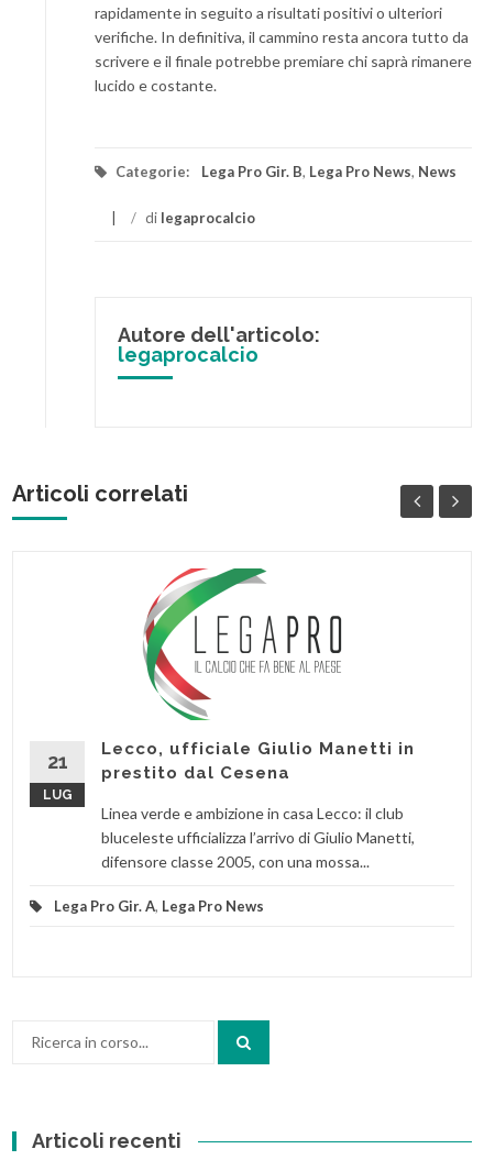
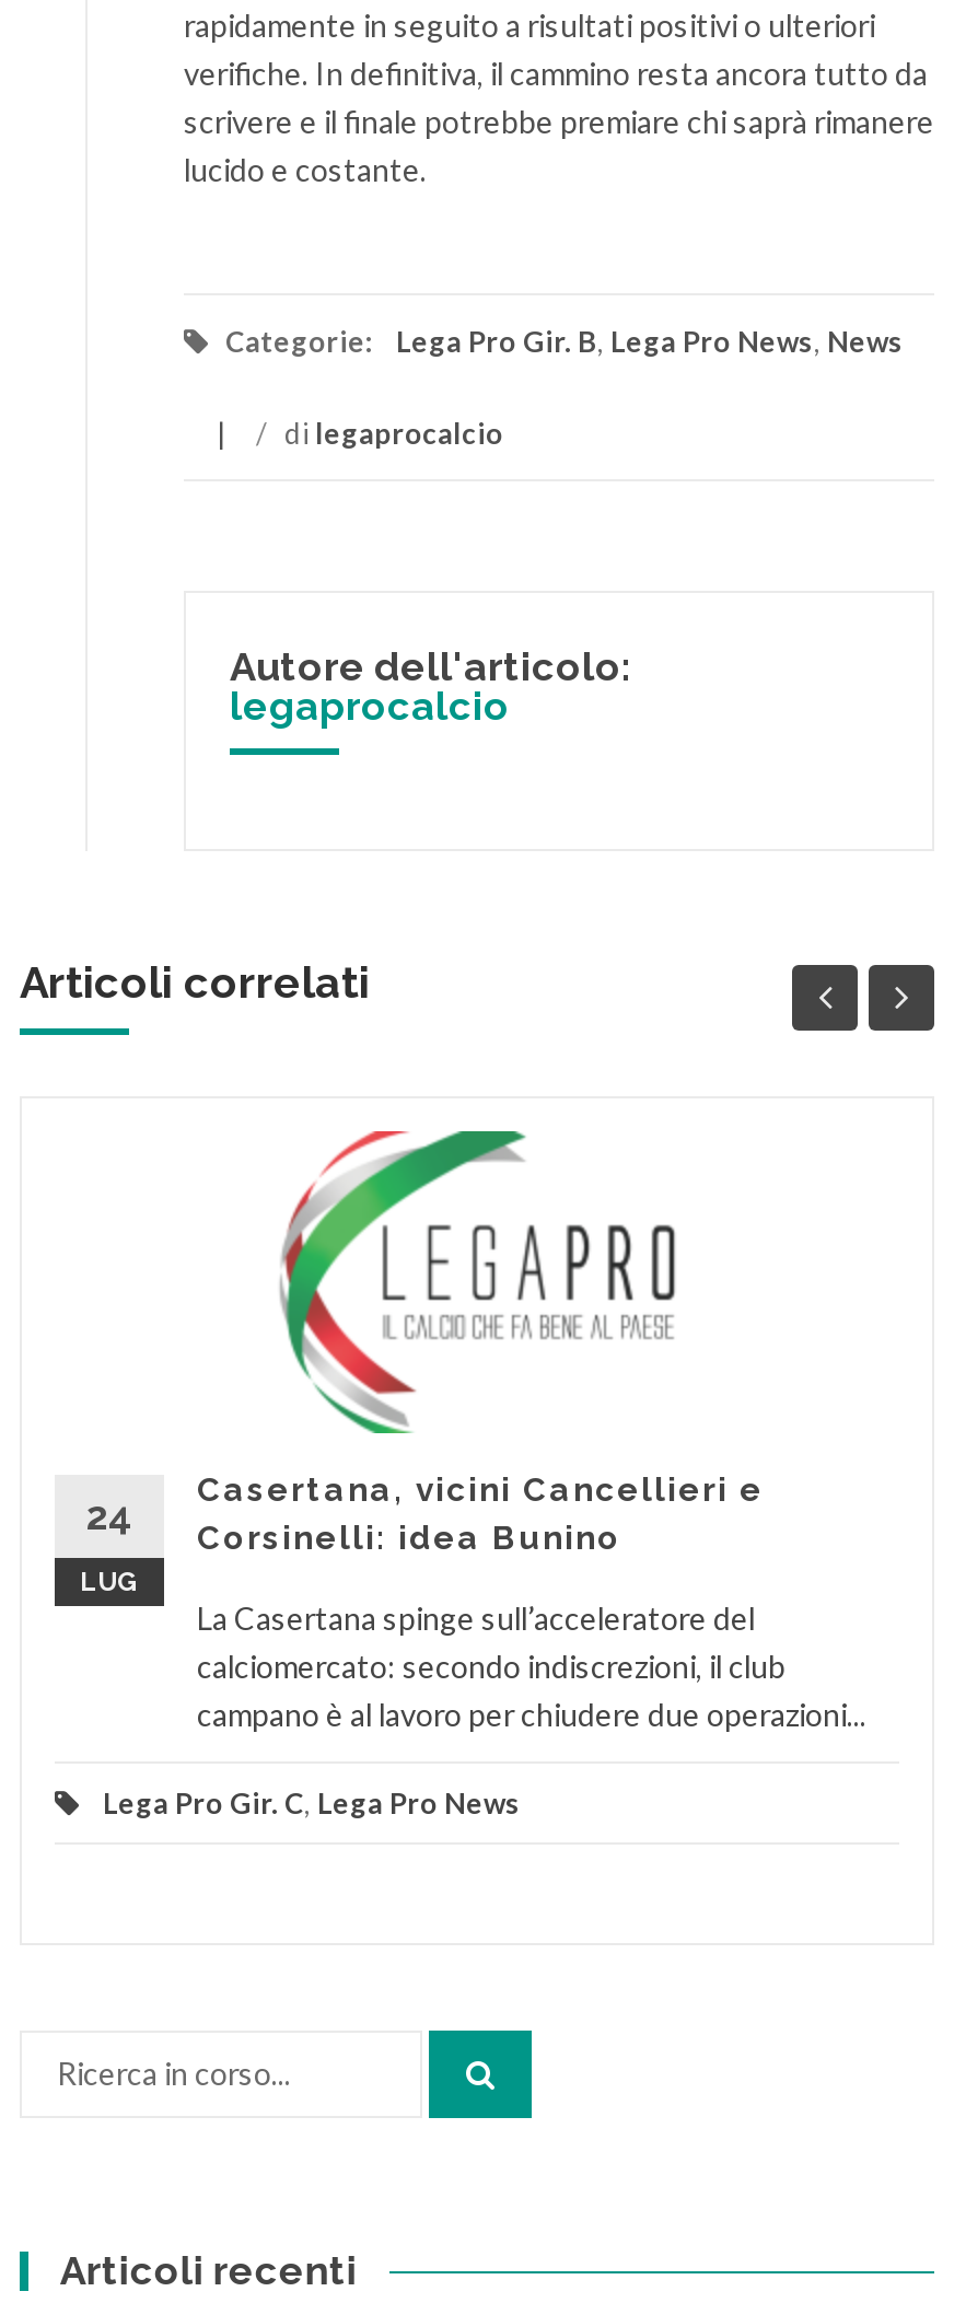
- Lecco, ufficiale Giulio Manetti in
- prestito dal Cesena
+ Casertana, vicini Cancellieri e
+ Corsinelli: idea Bunino

- 21
+ 24

- Linea verde e ambizione in casa Lecco: il club
- bluceleste ufficializza l’arrivo di Giulio Manetti,
- difensore classe 2005, con una mossa...
+ La Casertana spinge sull’acceleratore del
+ calciomercato: secondo indiscrezioni, il club
+ campano è al lavoro per chiudere due operazioni...

- Lega Pro Gir. A, Lega Pro News
+ Lega Pro Gir. C, Lega Pro News
